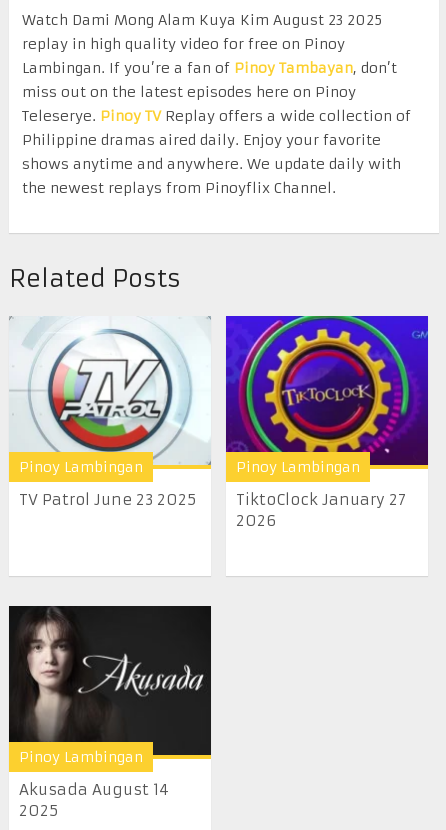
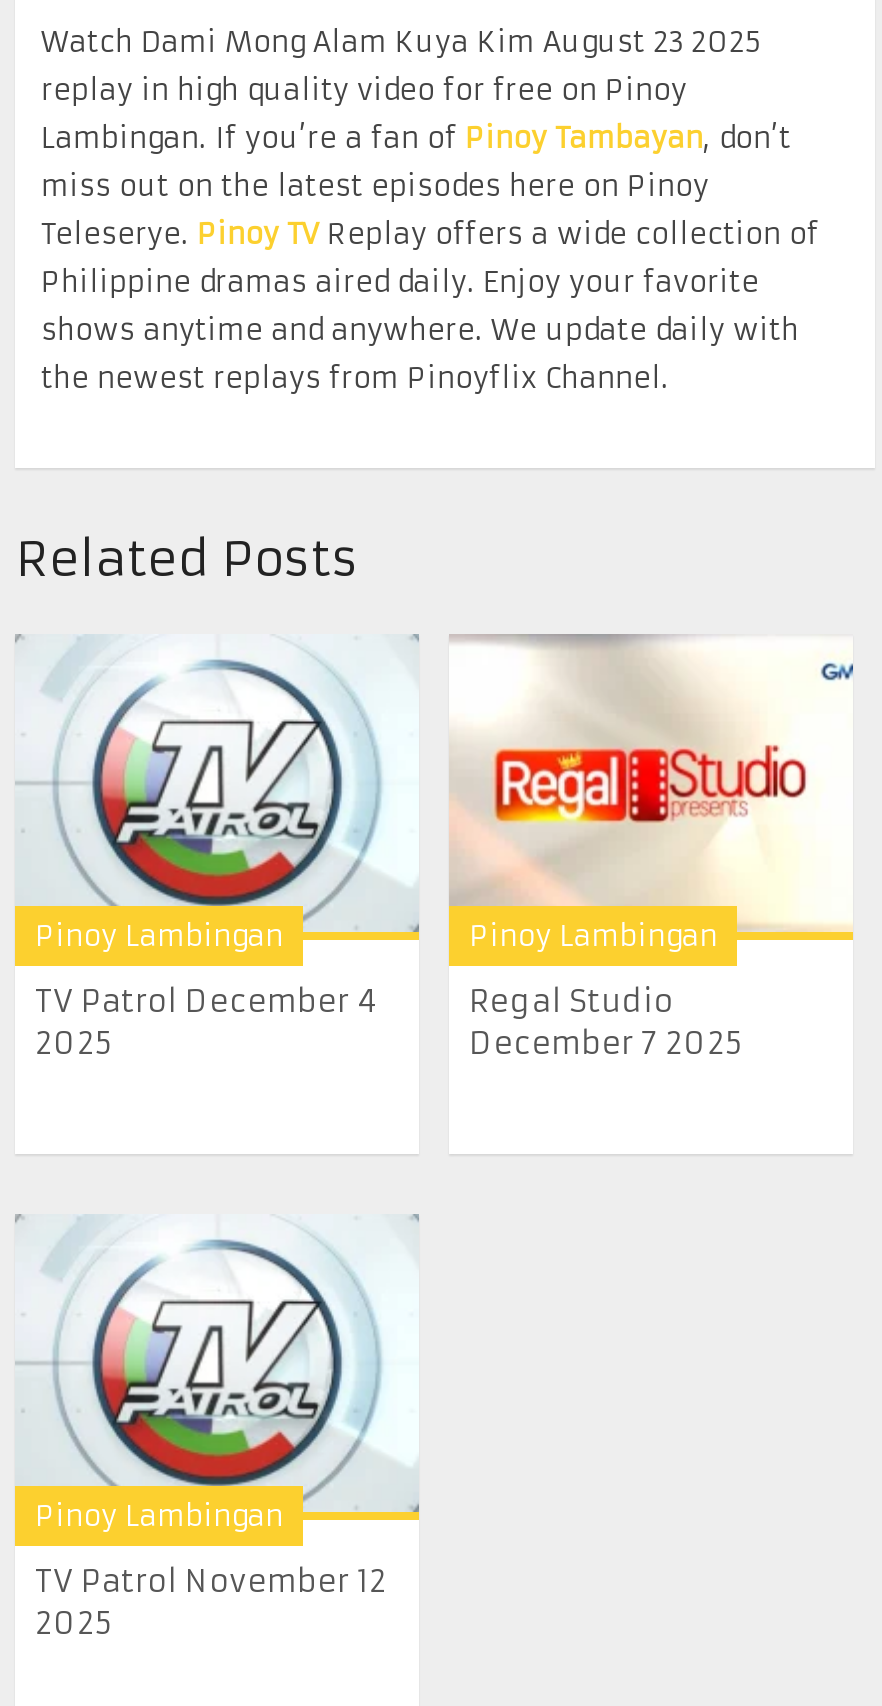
- [image]
- TiktoClock January 27
- 2026
+ [image]
+ Regal Studio
+ December 7 2025

- TV Patrol June 23 2025
+ TV Patrol December 4
+ 2025

- [image]
- Akusada August 14
+ [image]
+ TV Patrol November 12
